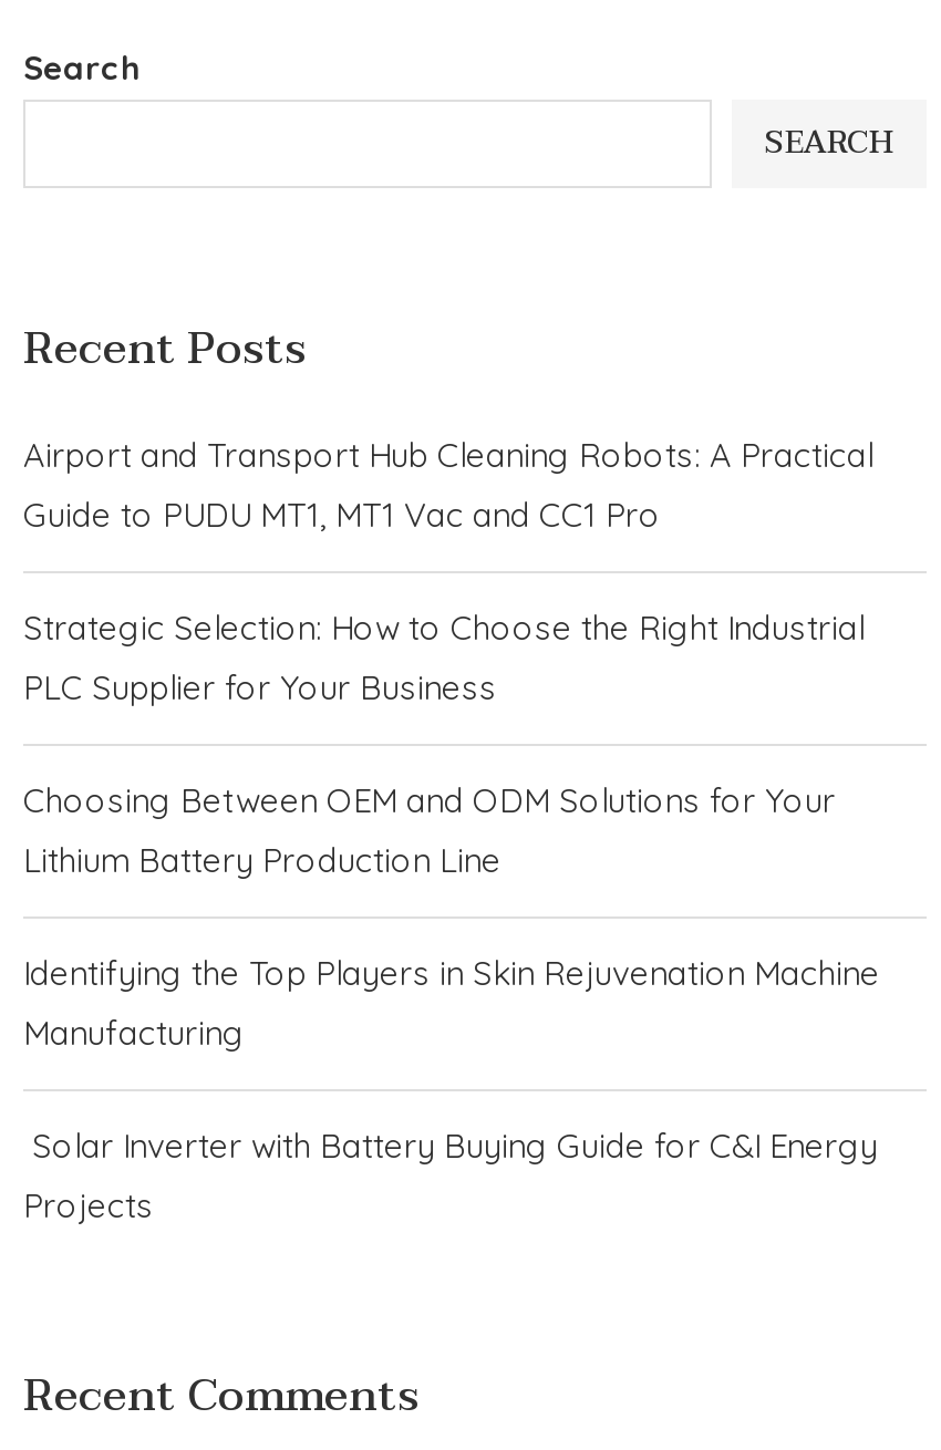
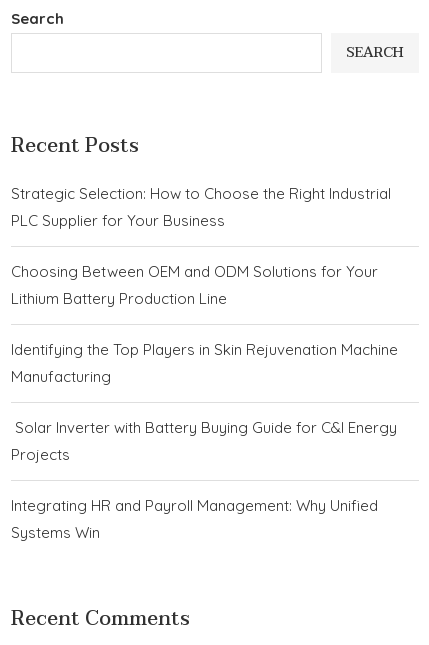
- Airport and Transport Hub Cleaning Robots: A Practical
- Guide to PUDU MT1, MT1 Vac and CC1 Pro

moved up: Strategic Selection: How to Choose the Right Industrial | PLC Supplier for Your Business | Choosing Between OEM and ODM Solutions for Your | Lithium Battery Production Line | Identifying the Top Players in Skin Rejuvenation Machine | Manufacturing | Solar Inverter with Battery Buying Guide for C&I Energy | Projects

+ Integrating HR and Payroll Management: Why Unified
+ Systems Win
